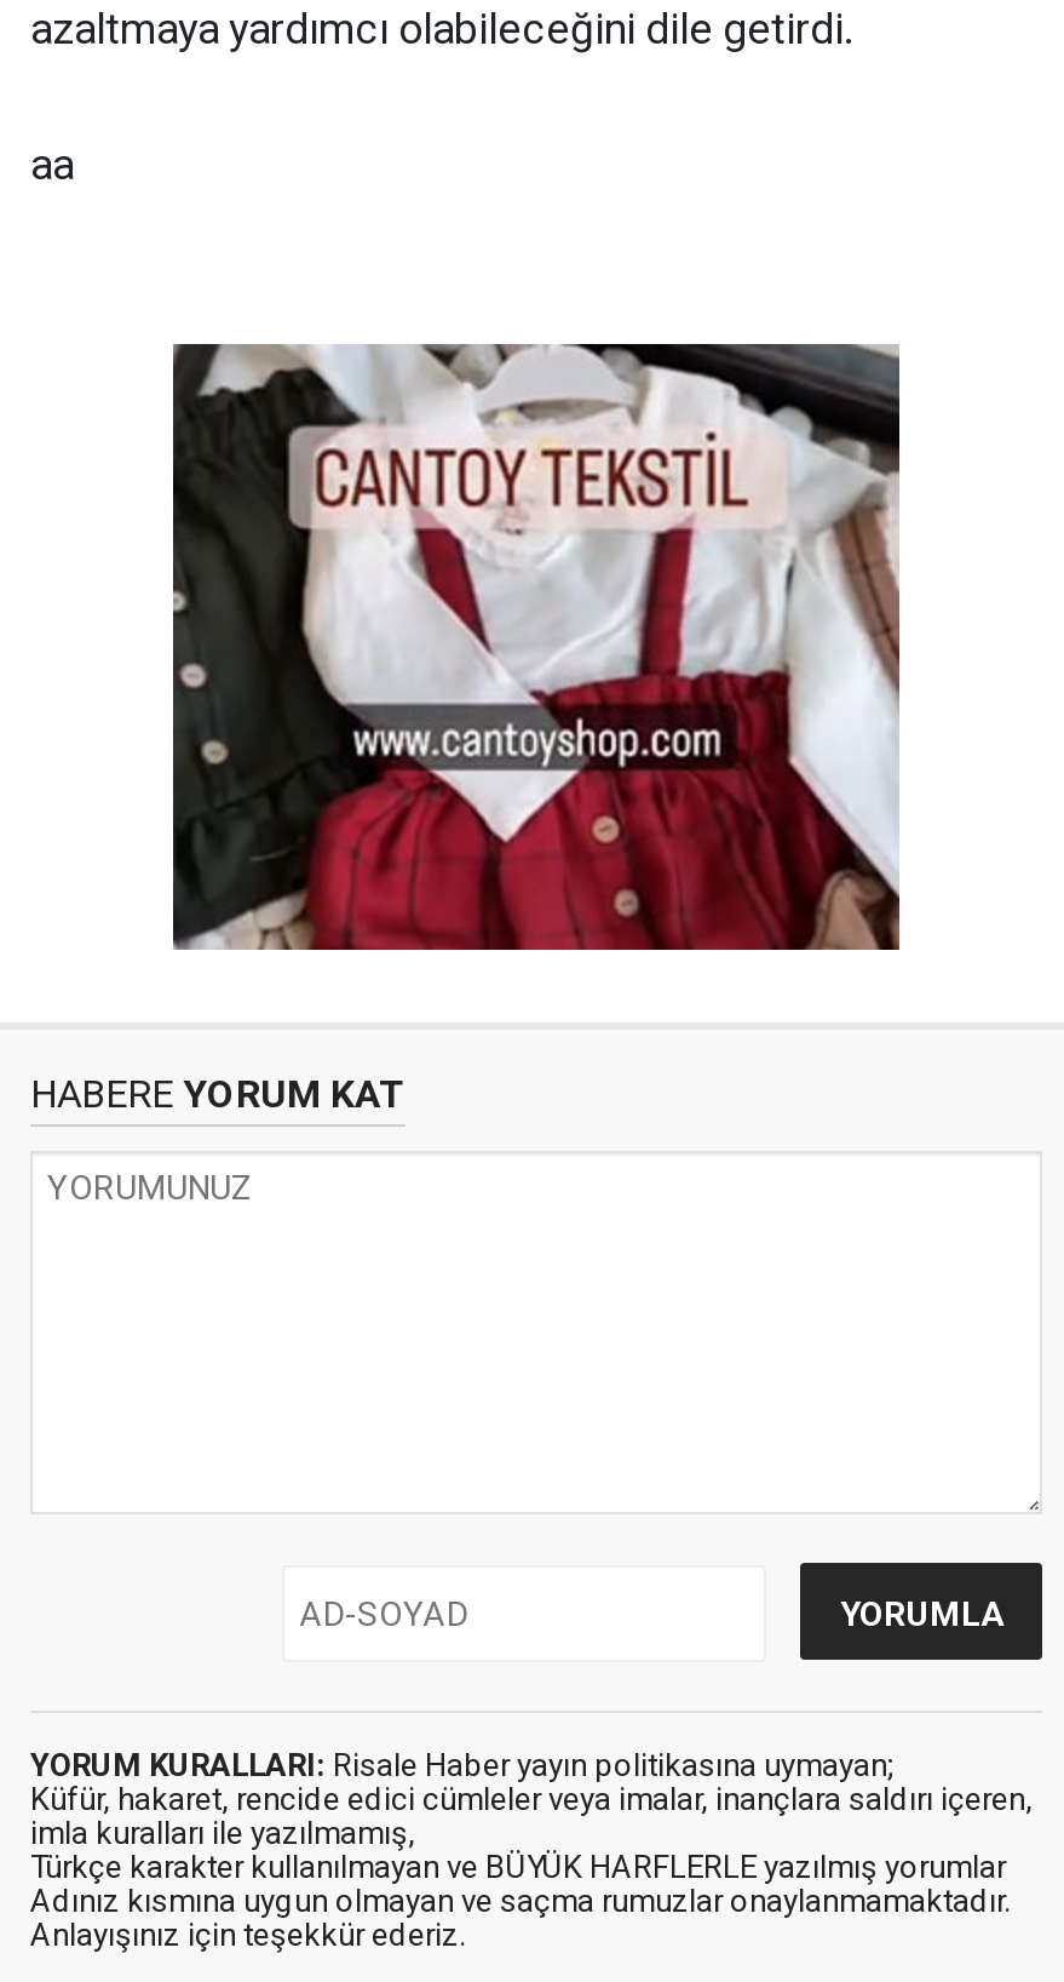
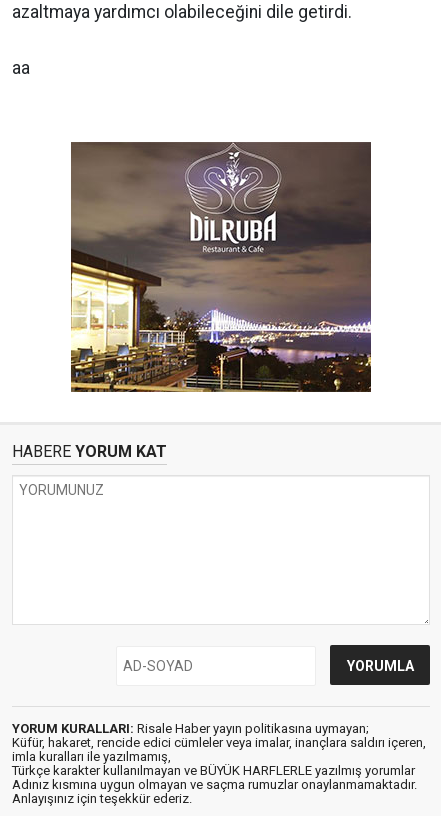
- [image]
+ [image]
